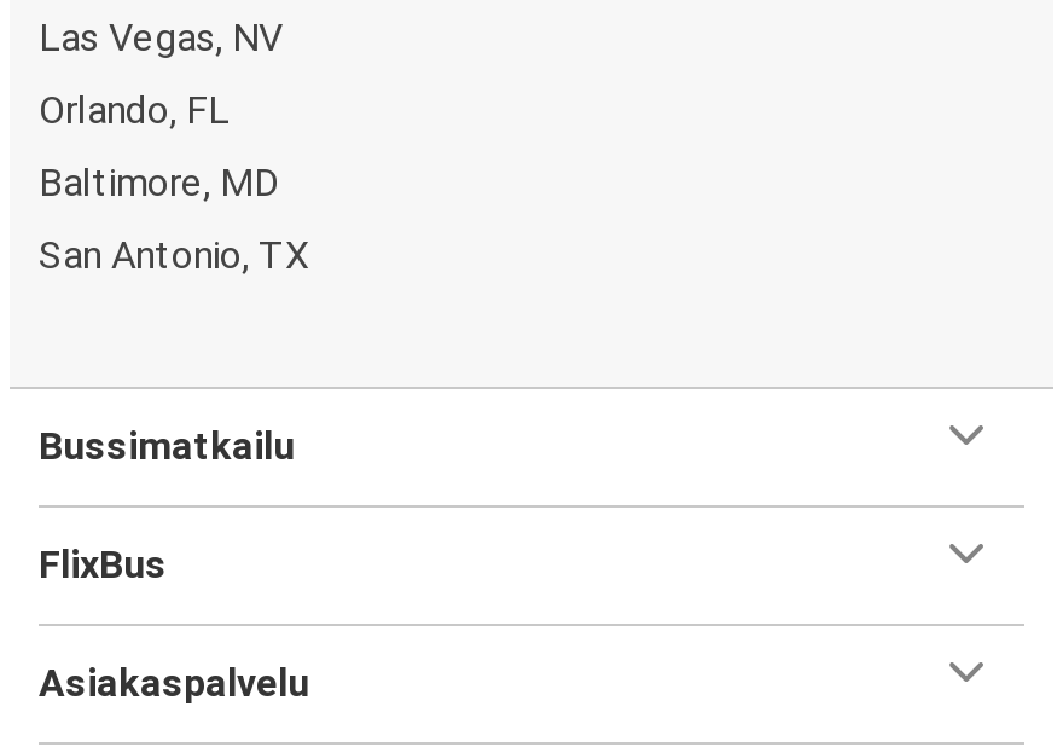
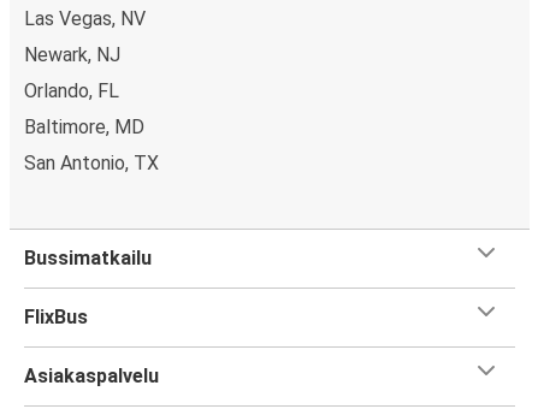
+ Newark, NJ
